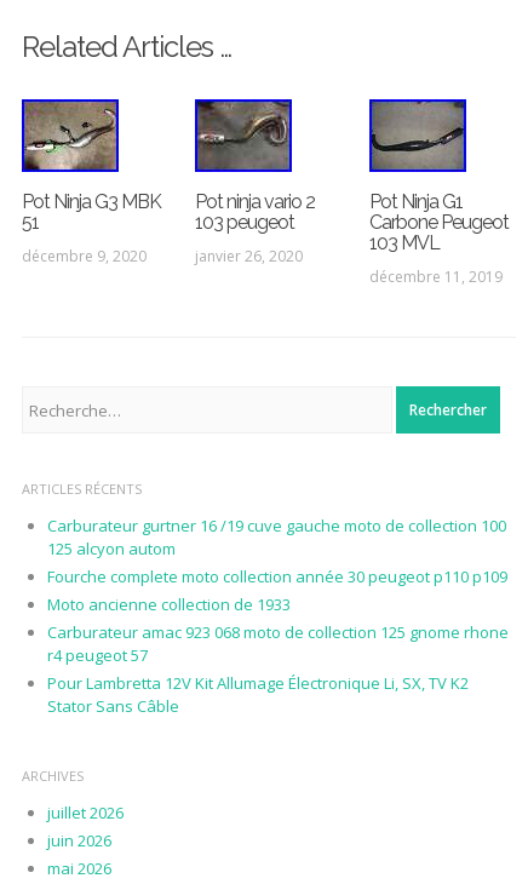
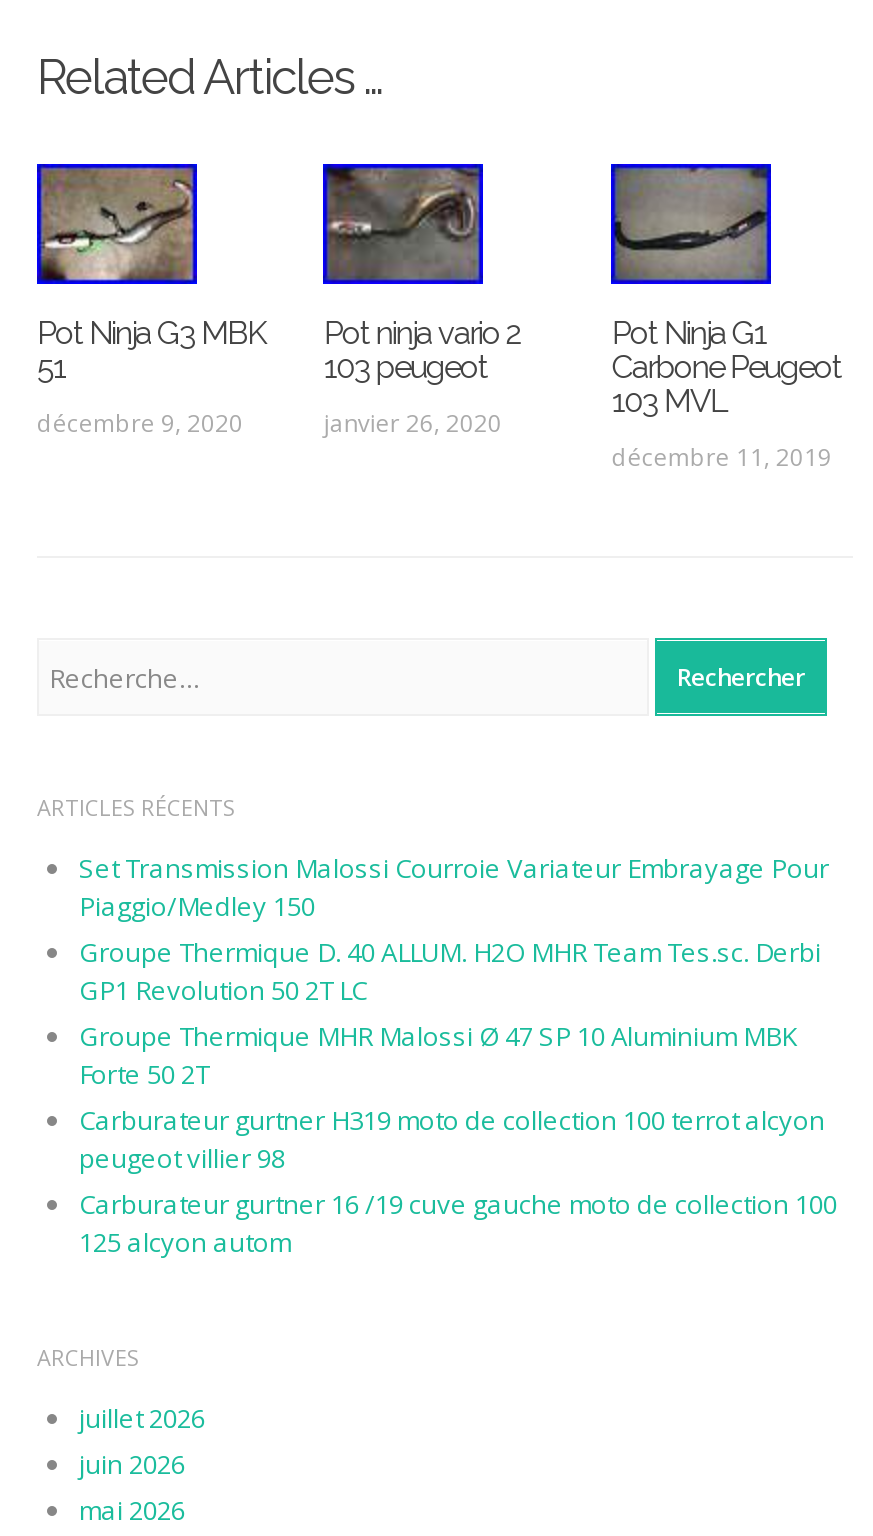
+ Set Transmission Malossi Courroie Variateur Embrayage Pour
+ Piaggio/Medley 150
+ Groupe Thermique D. 40 ALLUM. H2O MHR Team Tes.sc. Derbi
+ GP1 Revolution 50 2T LC
+ Groupe Thermique MHR Malossi Ø 47 SP 10 Aluminium MBK
+ Forte 50 2T
+ Carburateur gurtner H319 moto de collection 100 terrot alcyon
+ peugeot villier 98

moved down: Carburateur gurtner 16 /19 cuve gauche moto de collection 100 | 125 alcyon autom

- Fourche complete moto collection année 30 peugeot p110 p109
- Moto ancienne collection de 1933
- Carburateur amac 923 068 moto de collection 125 gnome rhone
- r4 peugeot 57
- Pour Lambretta 12V Kit Allumage Électronique Li, SX, TV K2
- Stator Sans Câble
